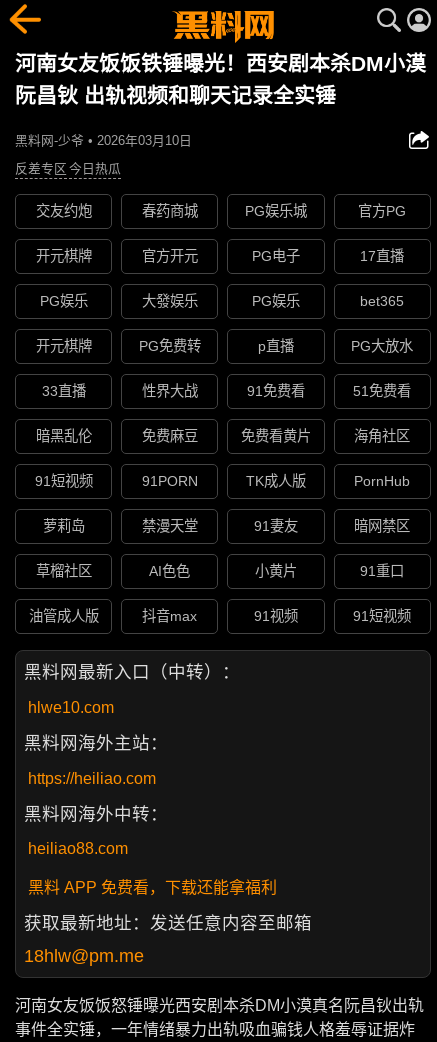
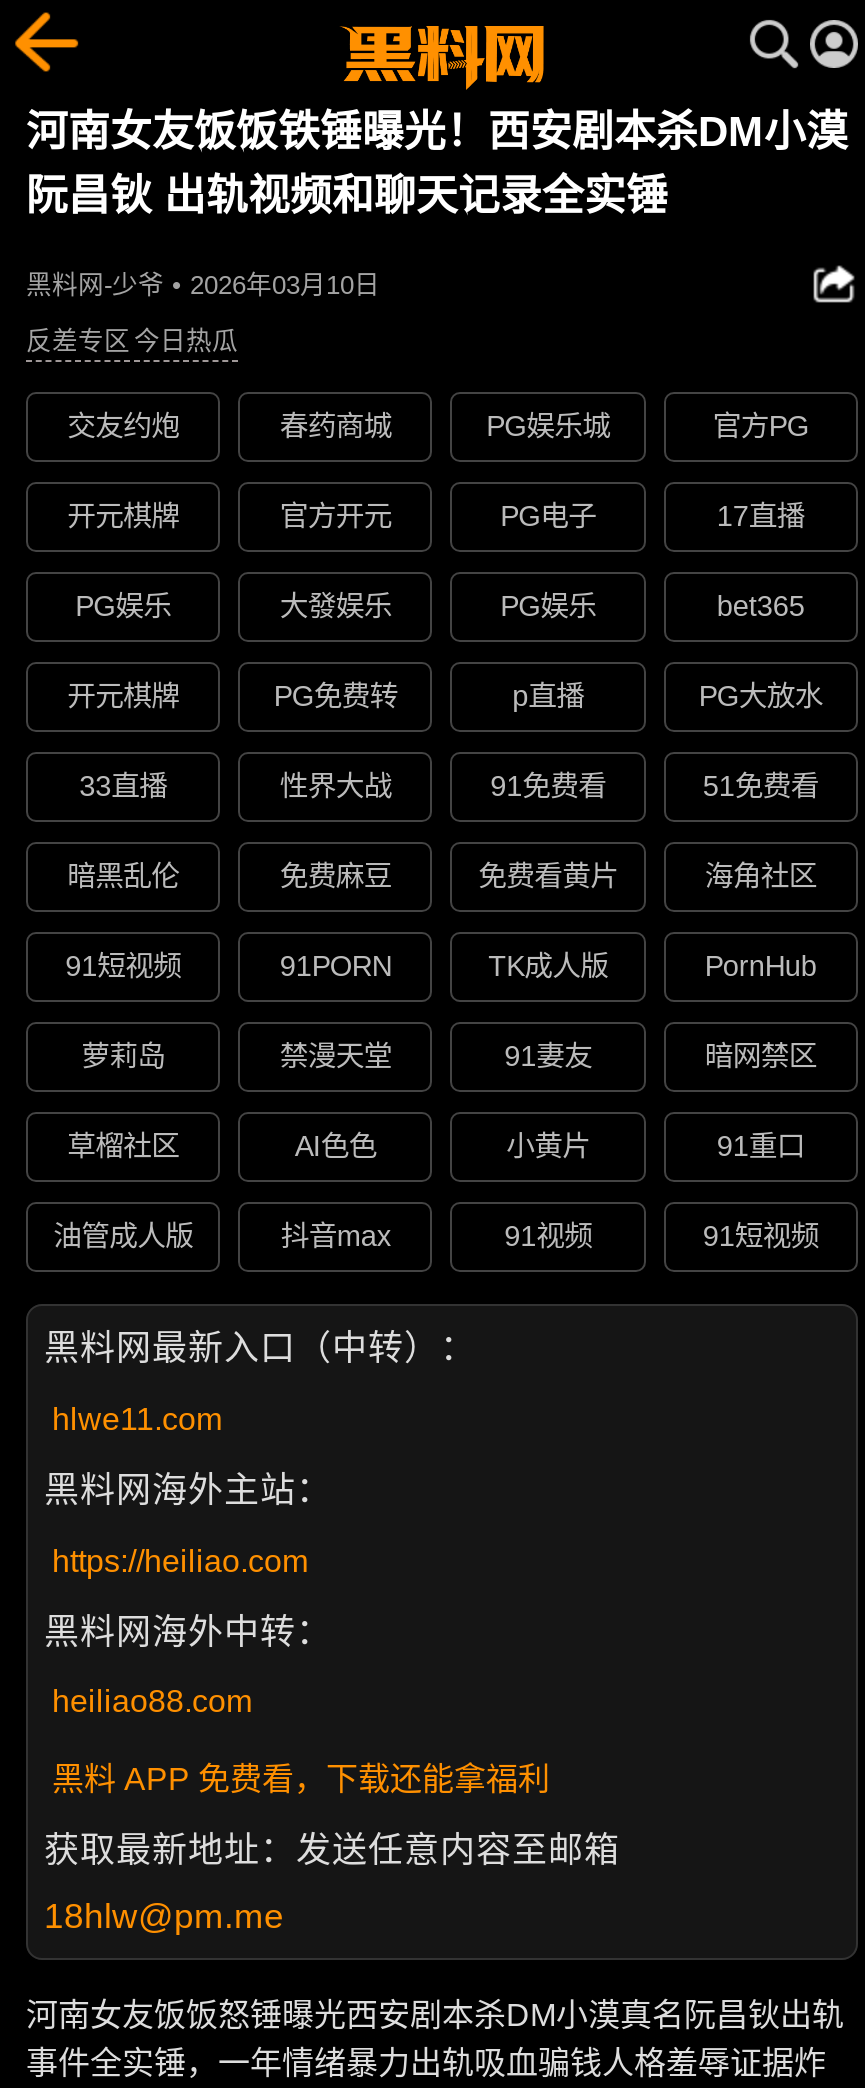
- hlwe10.com
+ hlwe11.com
